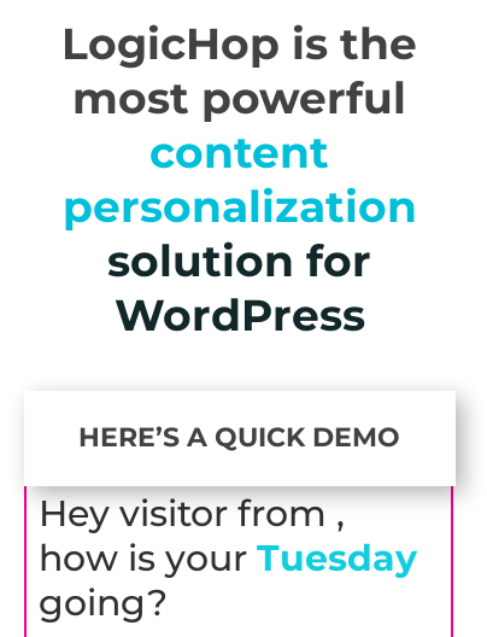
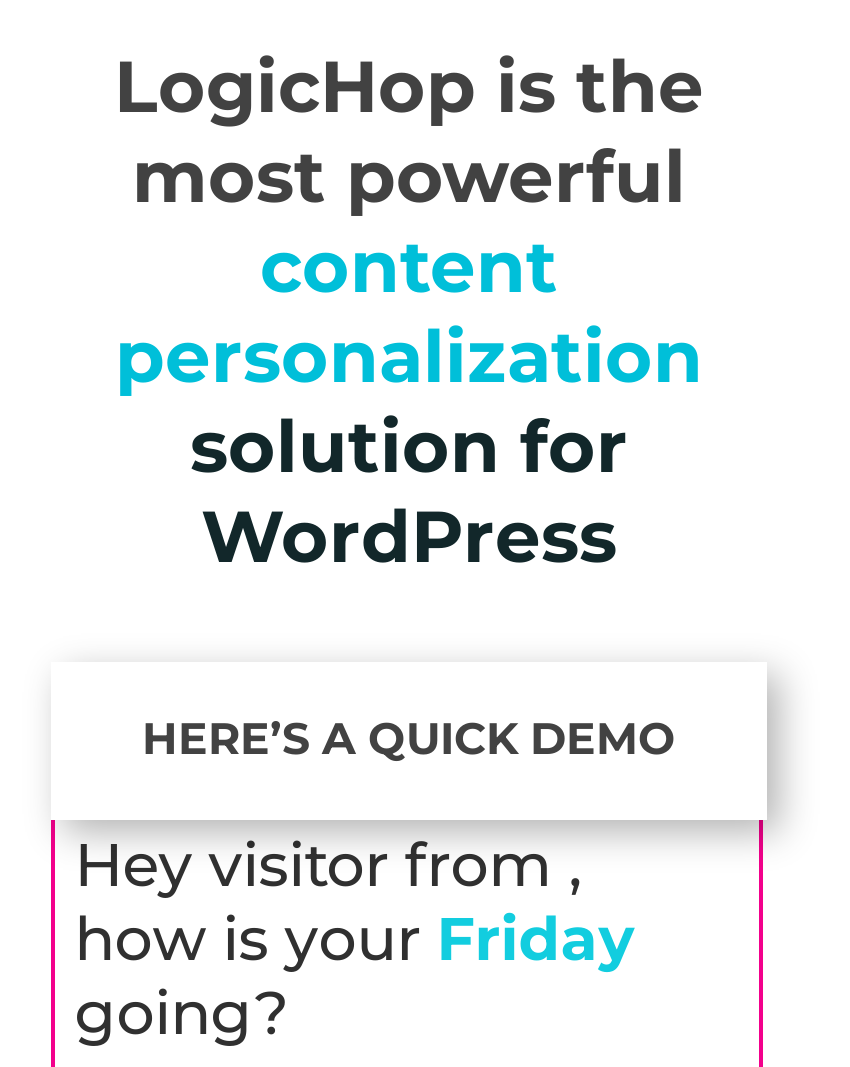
- how is your Tuesday
+ how is your Friday
